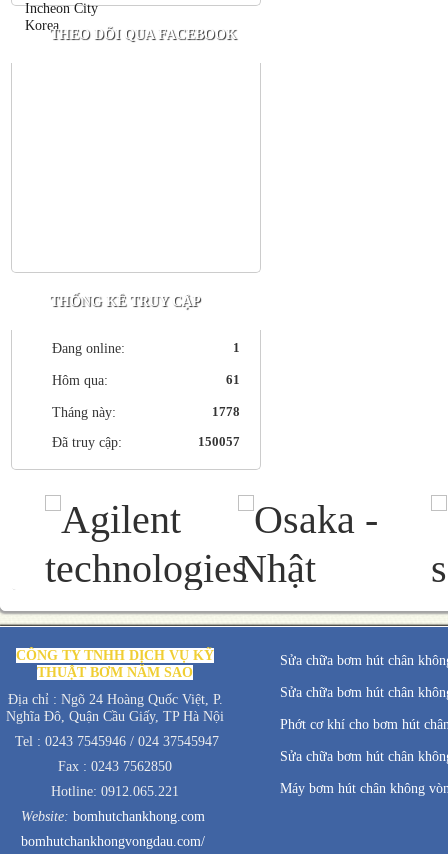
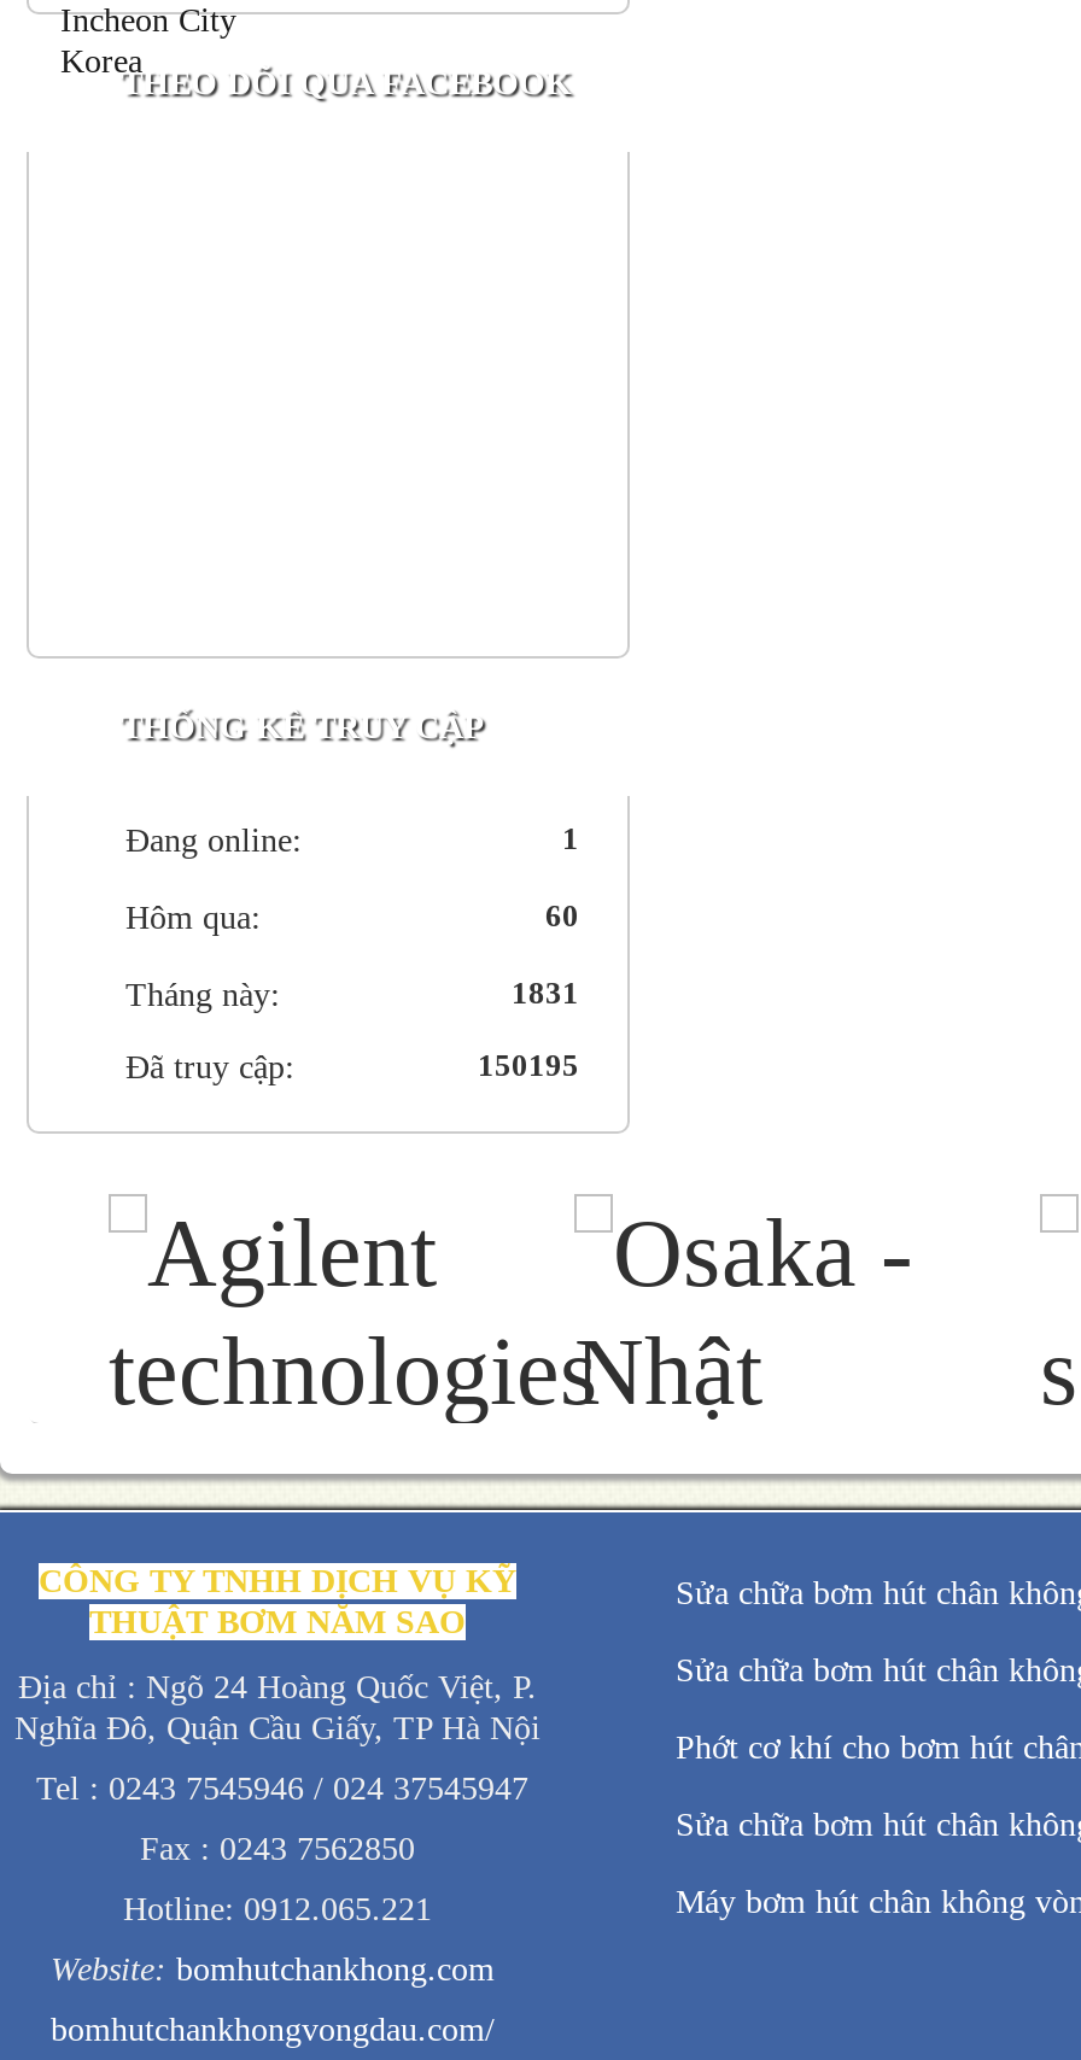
- 61
+ 60

- 1778
+ 1831

- 150057
+ 150195
